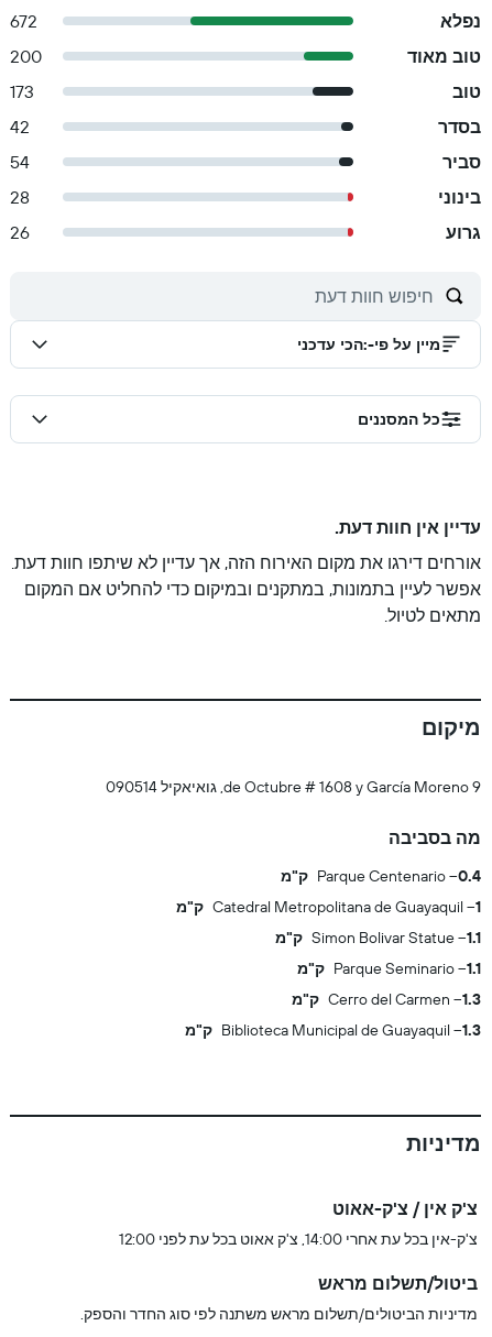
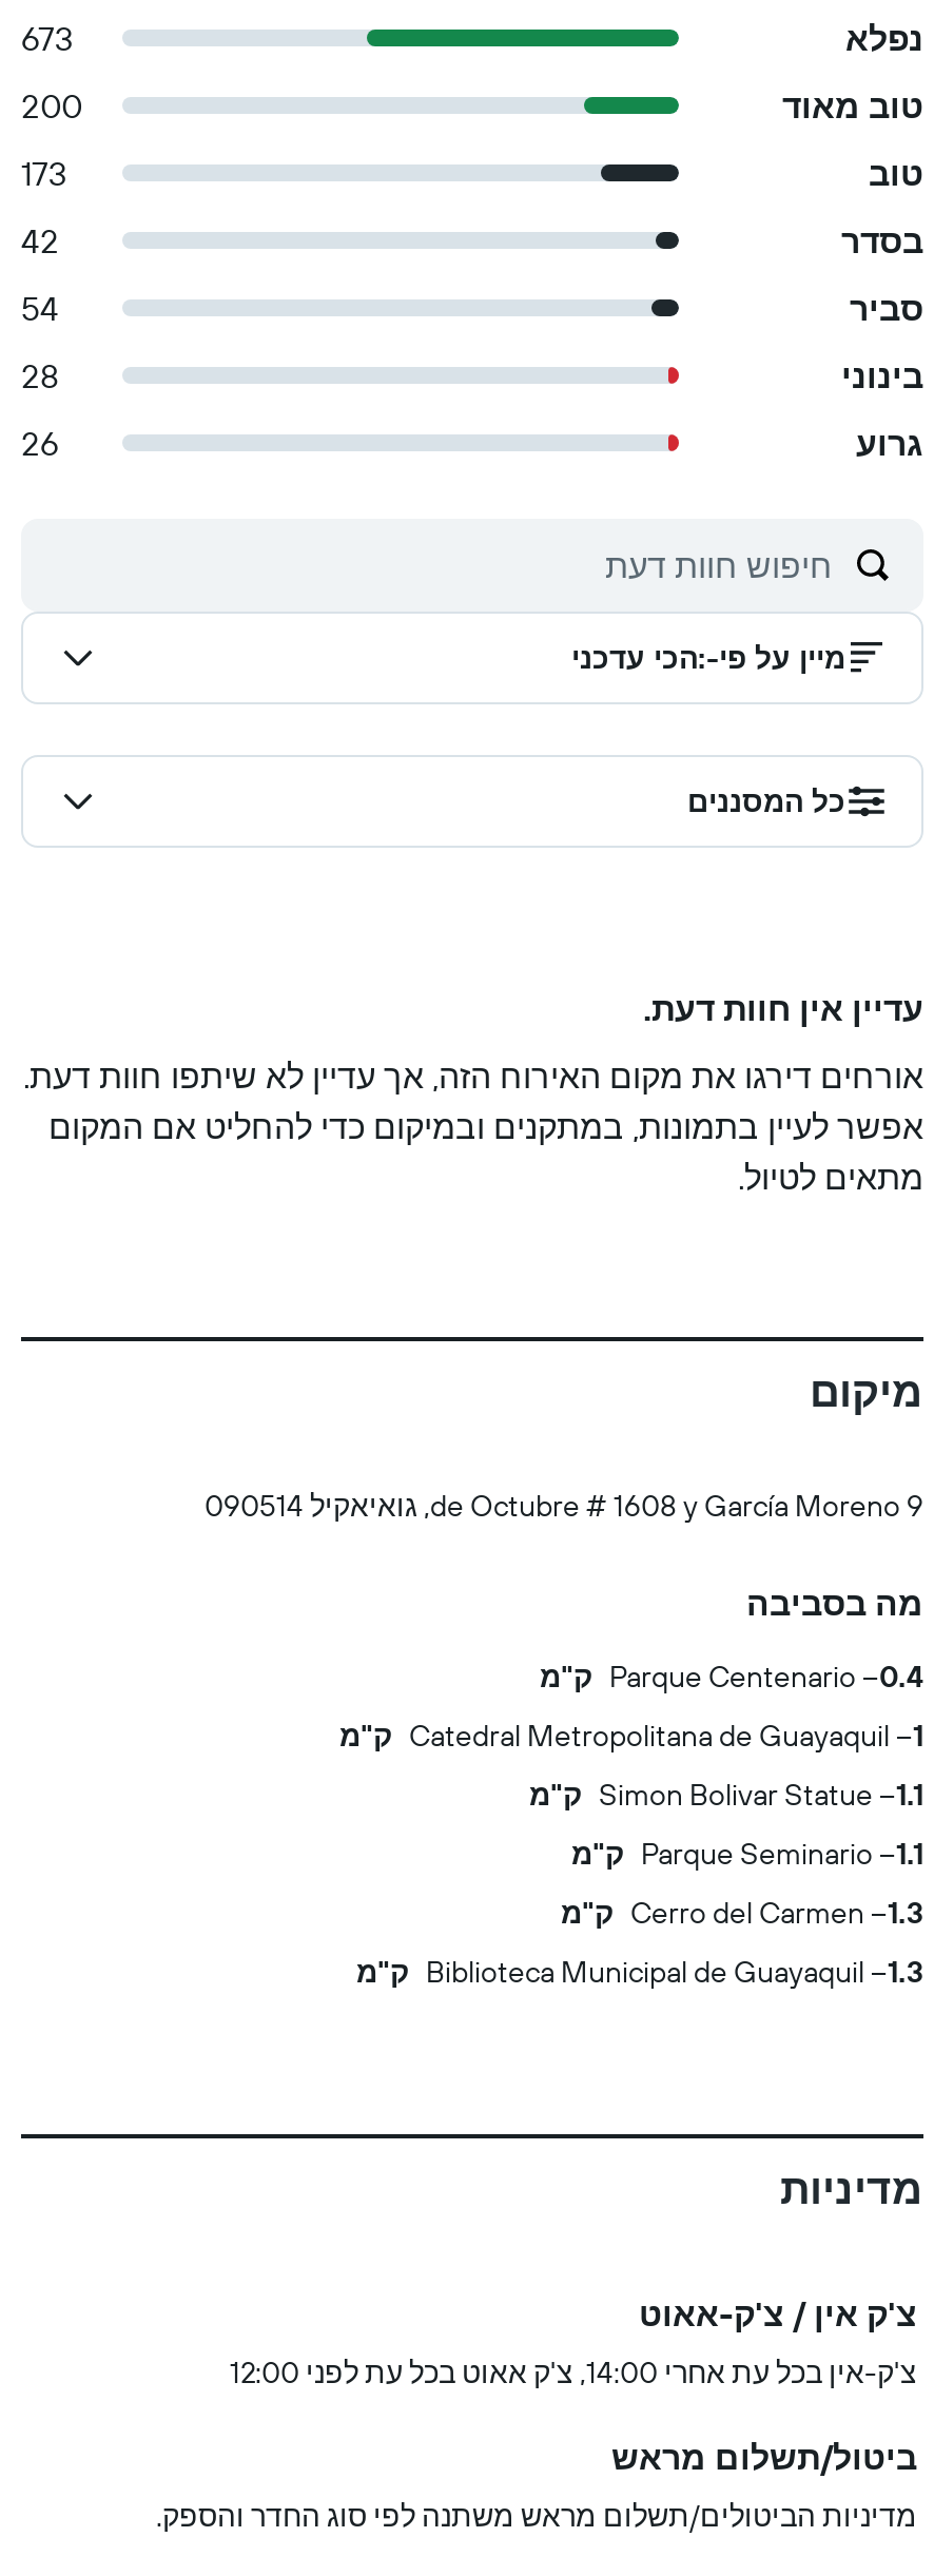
- 672
+ 673
